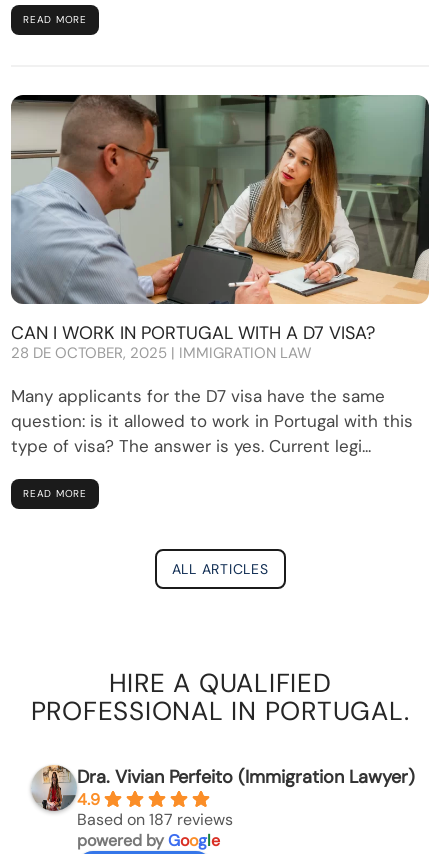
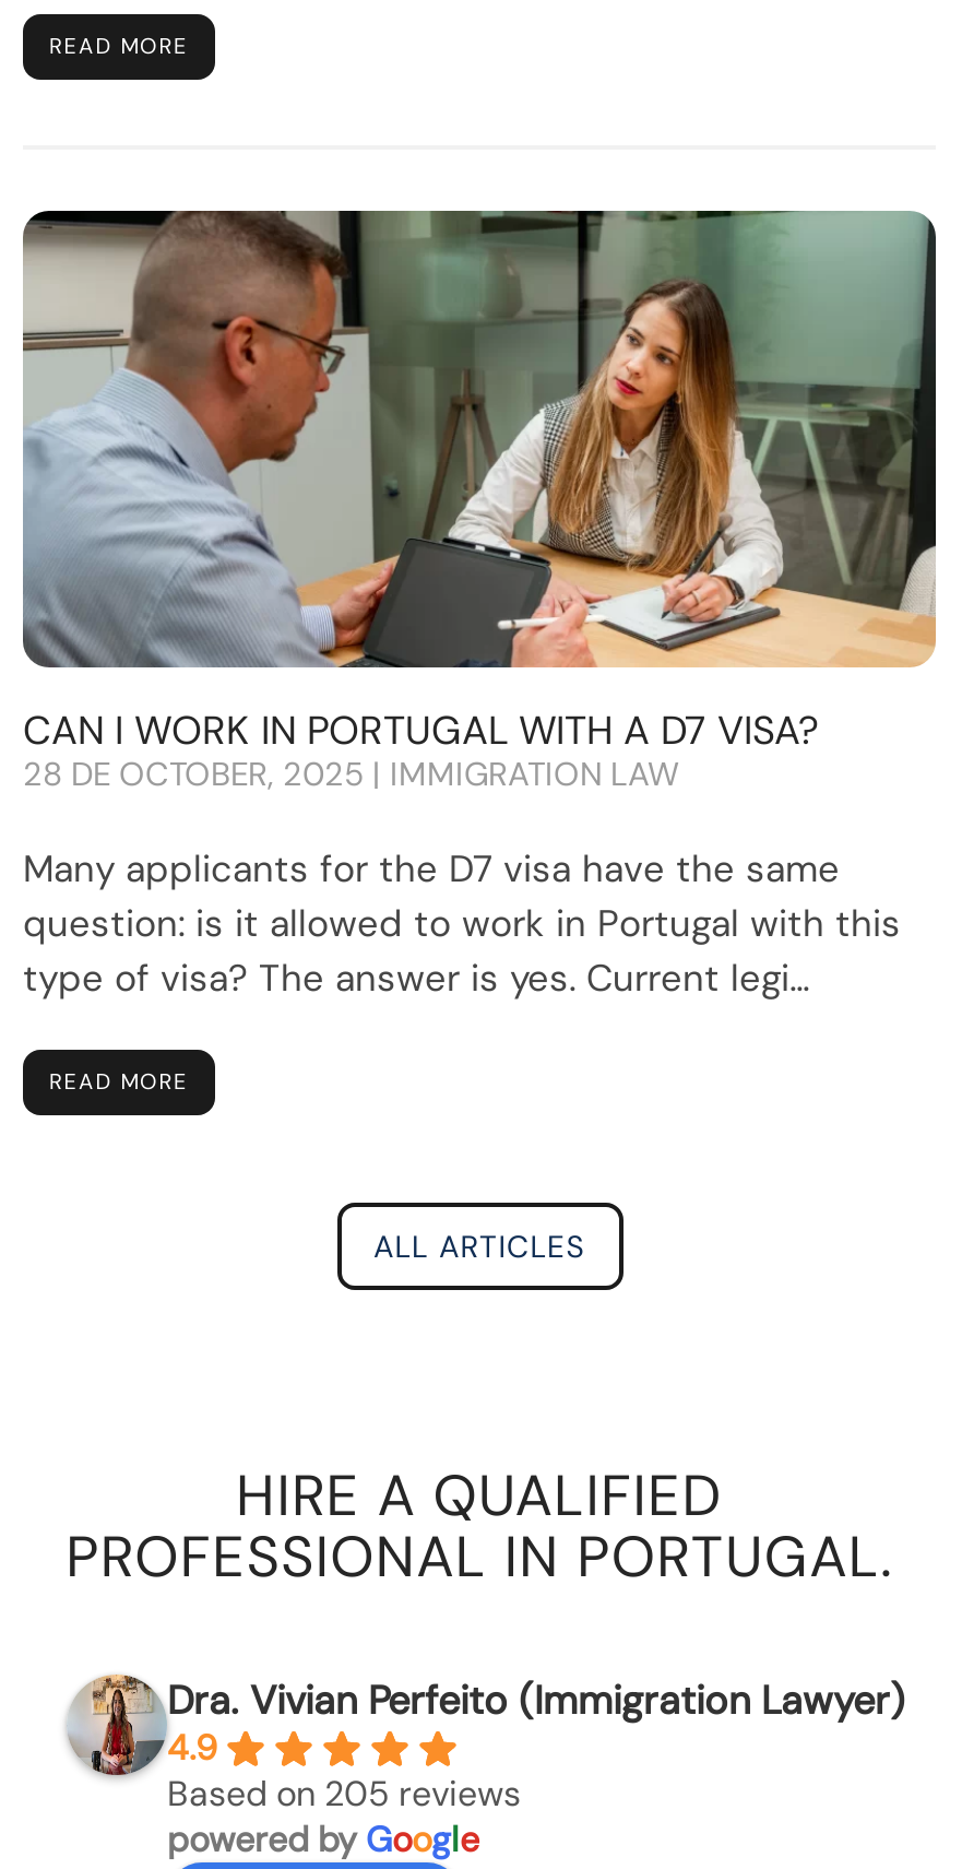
- Based on 187 reviews
+ Based on 205 reviews
